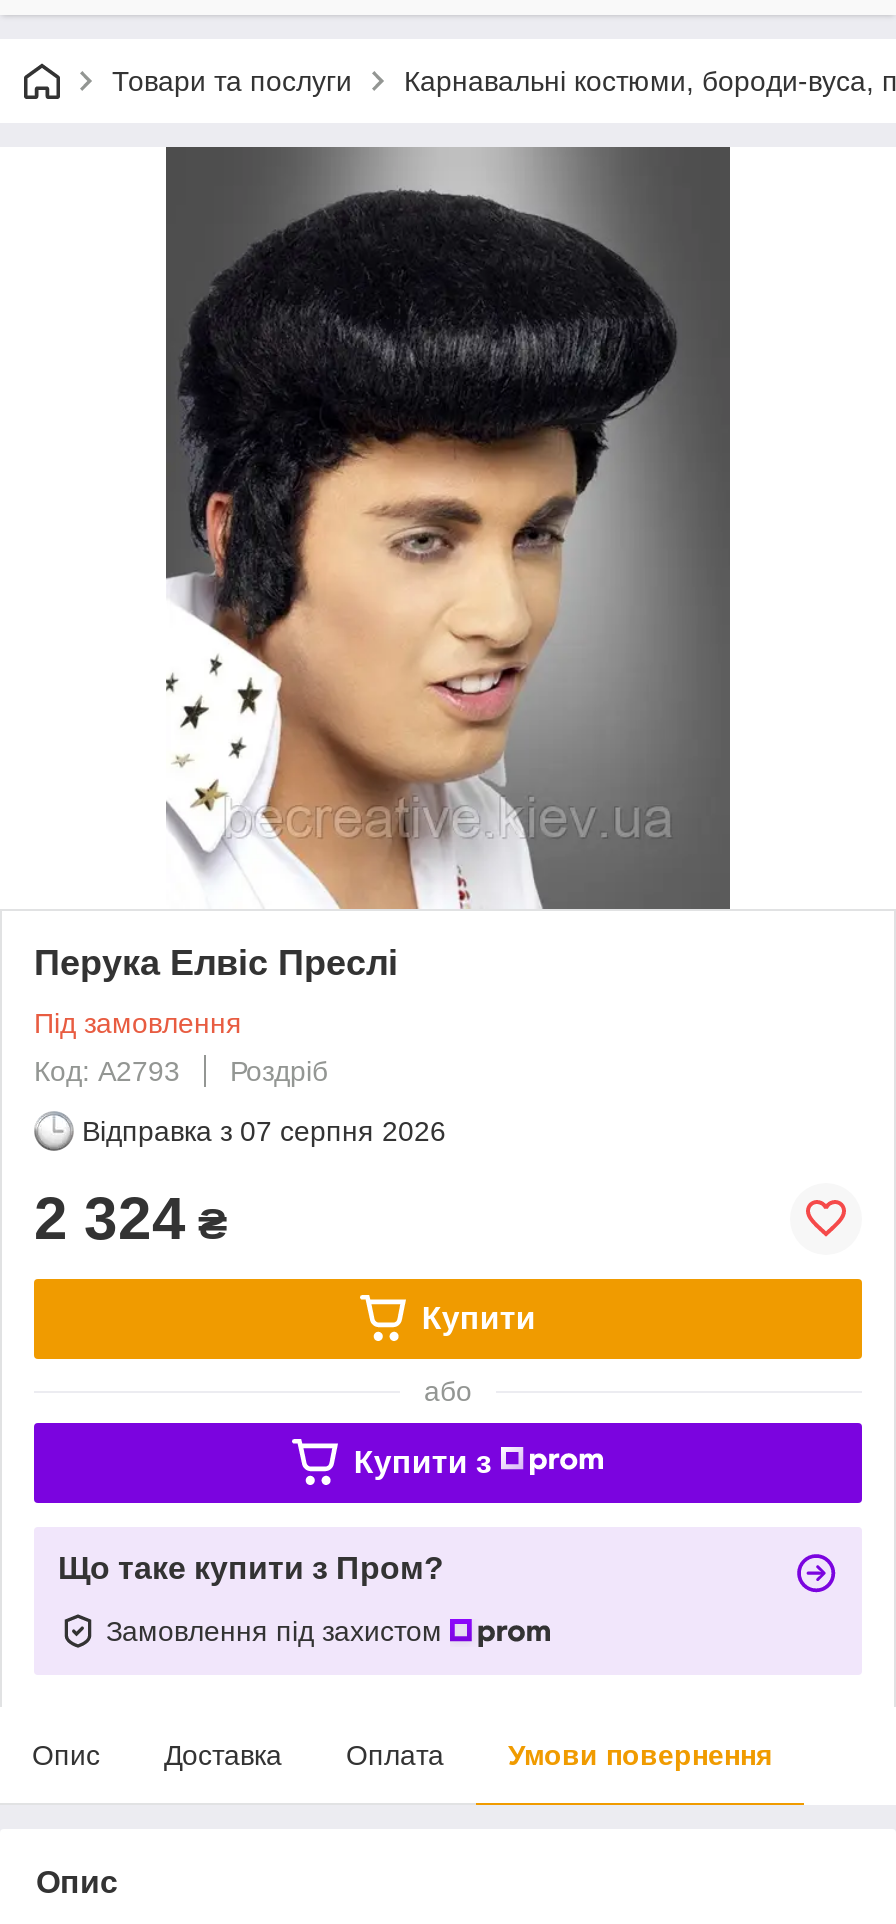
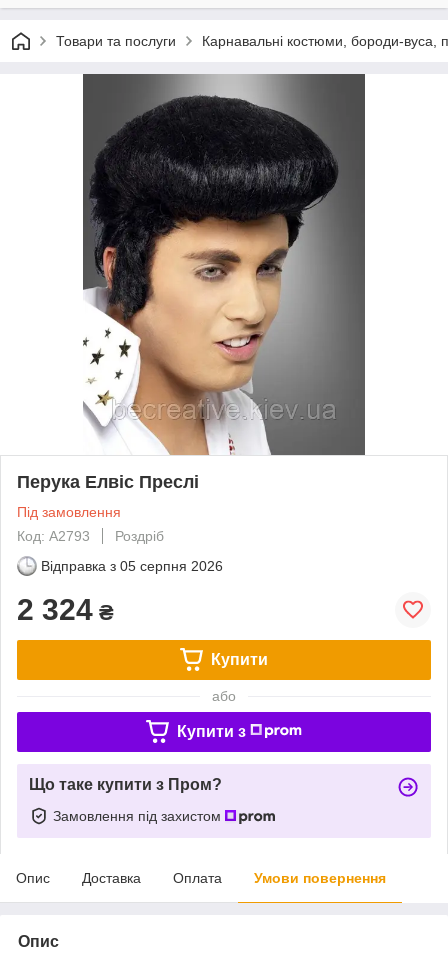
- Відправка з 07 серпня 2026
+ Відправка з 05 серпня 2026
